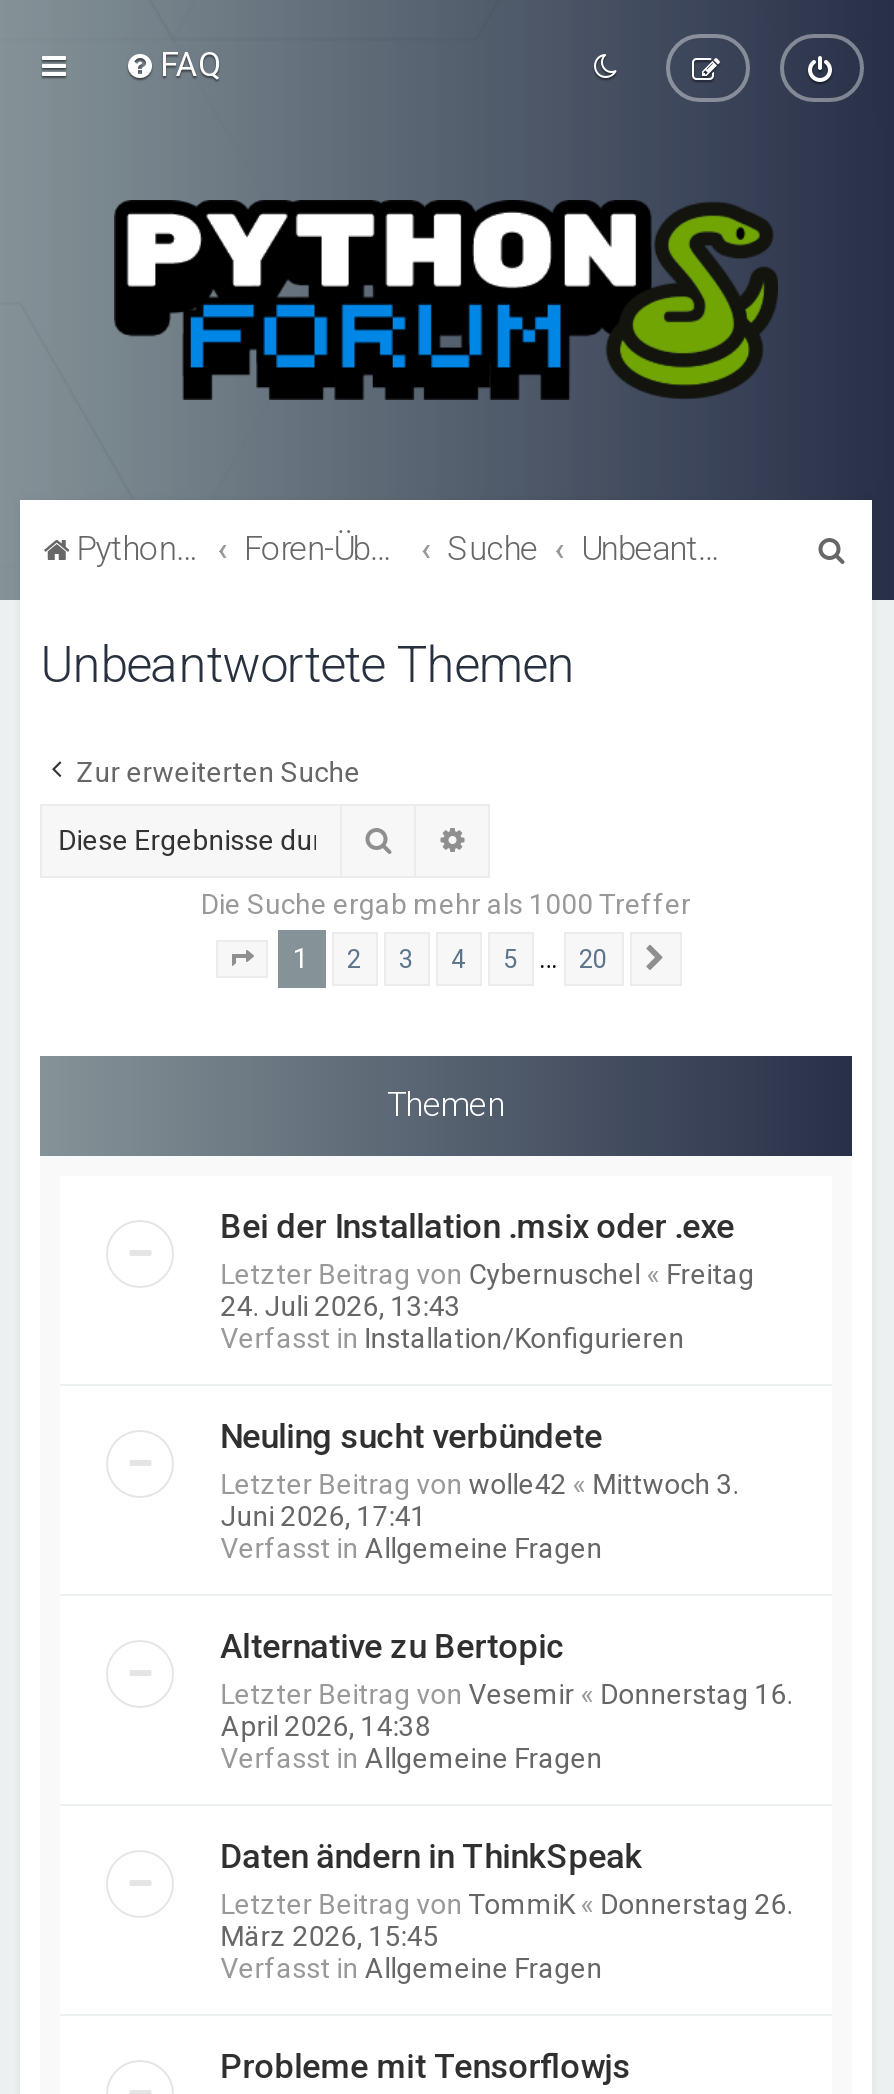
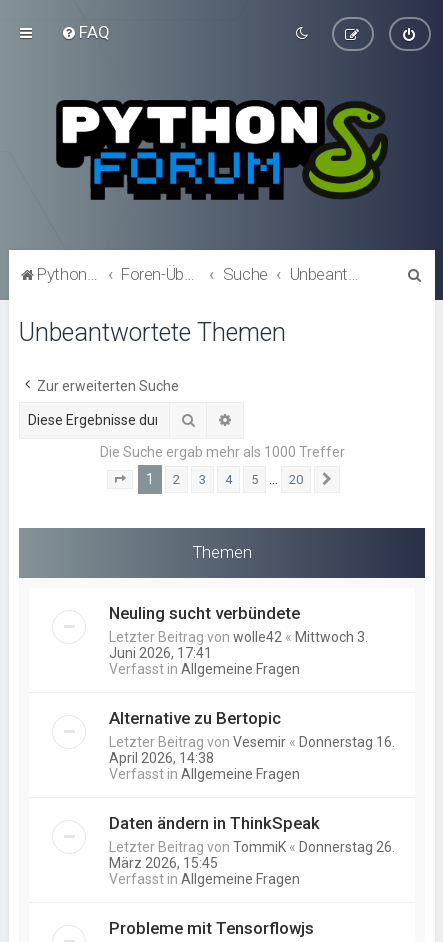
- Bei der Installation .msix oder .exe
- Letzter Beitrag von Cybernuschel «Freitag
- 24. Juli 2026, 13:43
- Verfasst in Installation/Konfigurieren
